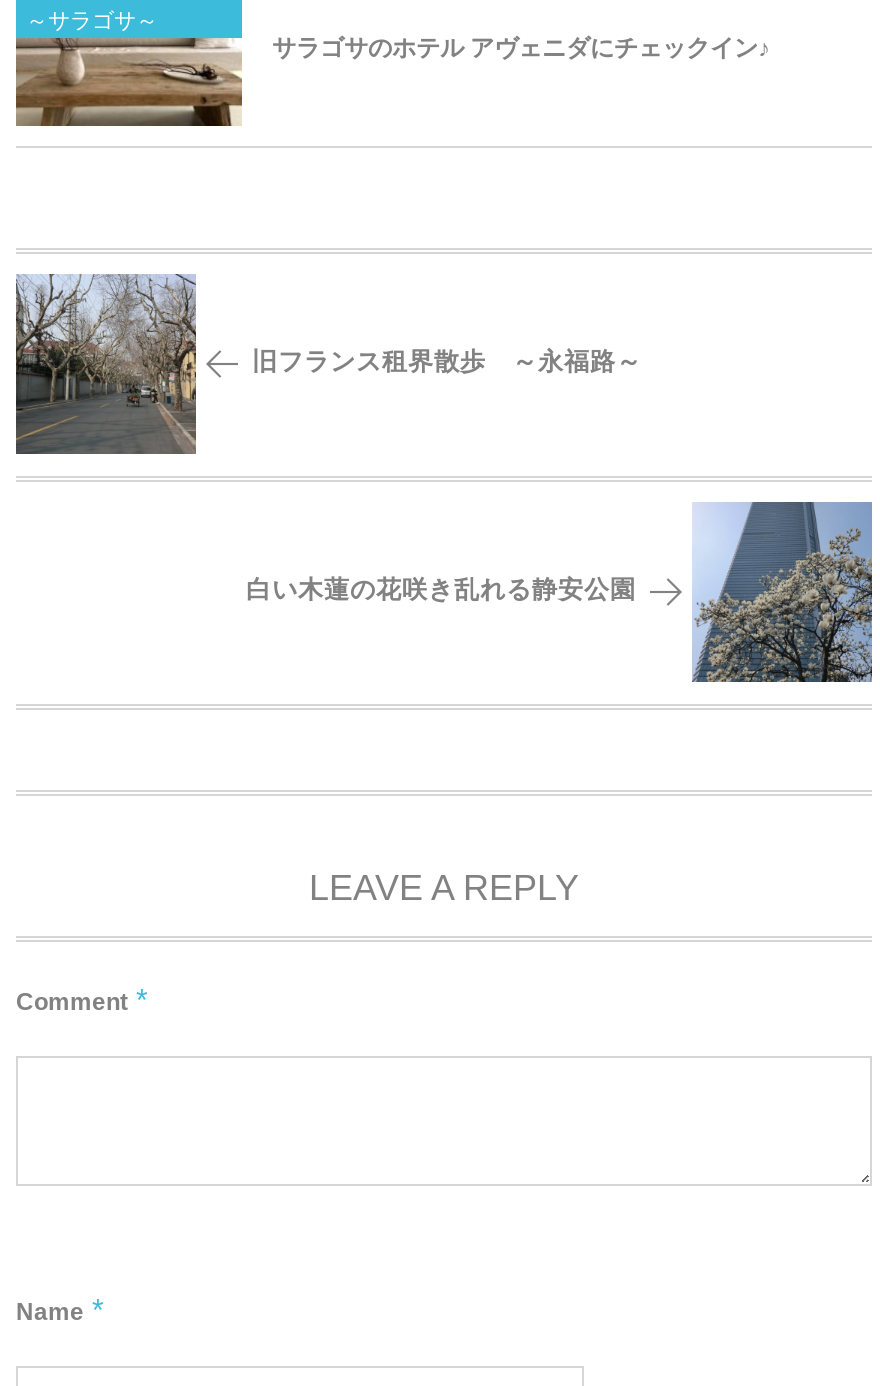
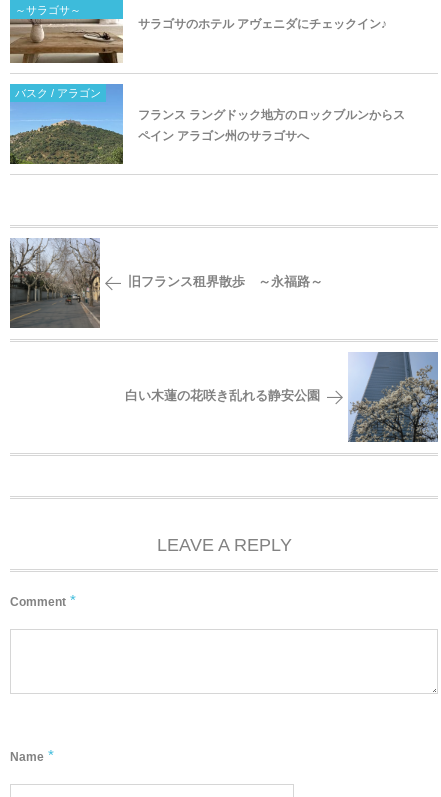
+ [image]
+ バスク / アラゴン
+ フランス ラングドック地方のロックブルンからス
+ ペイン アラゴン州のサラゴサへ
